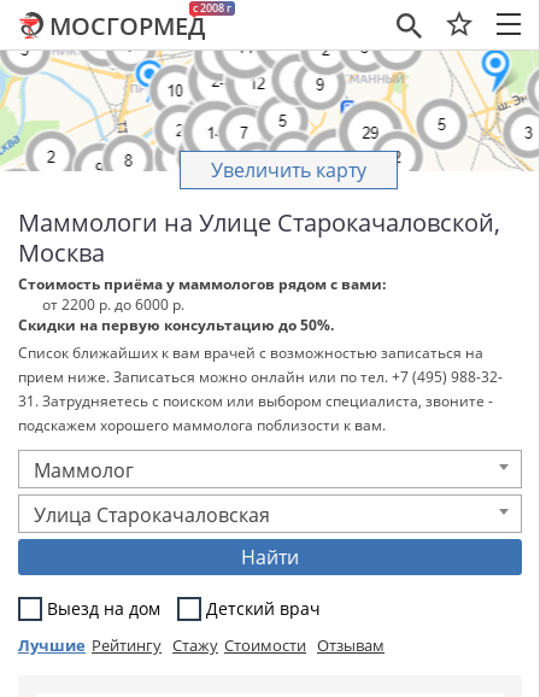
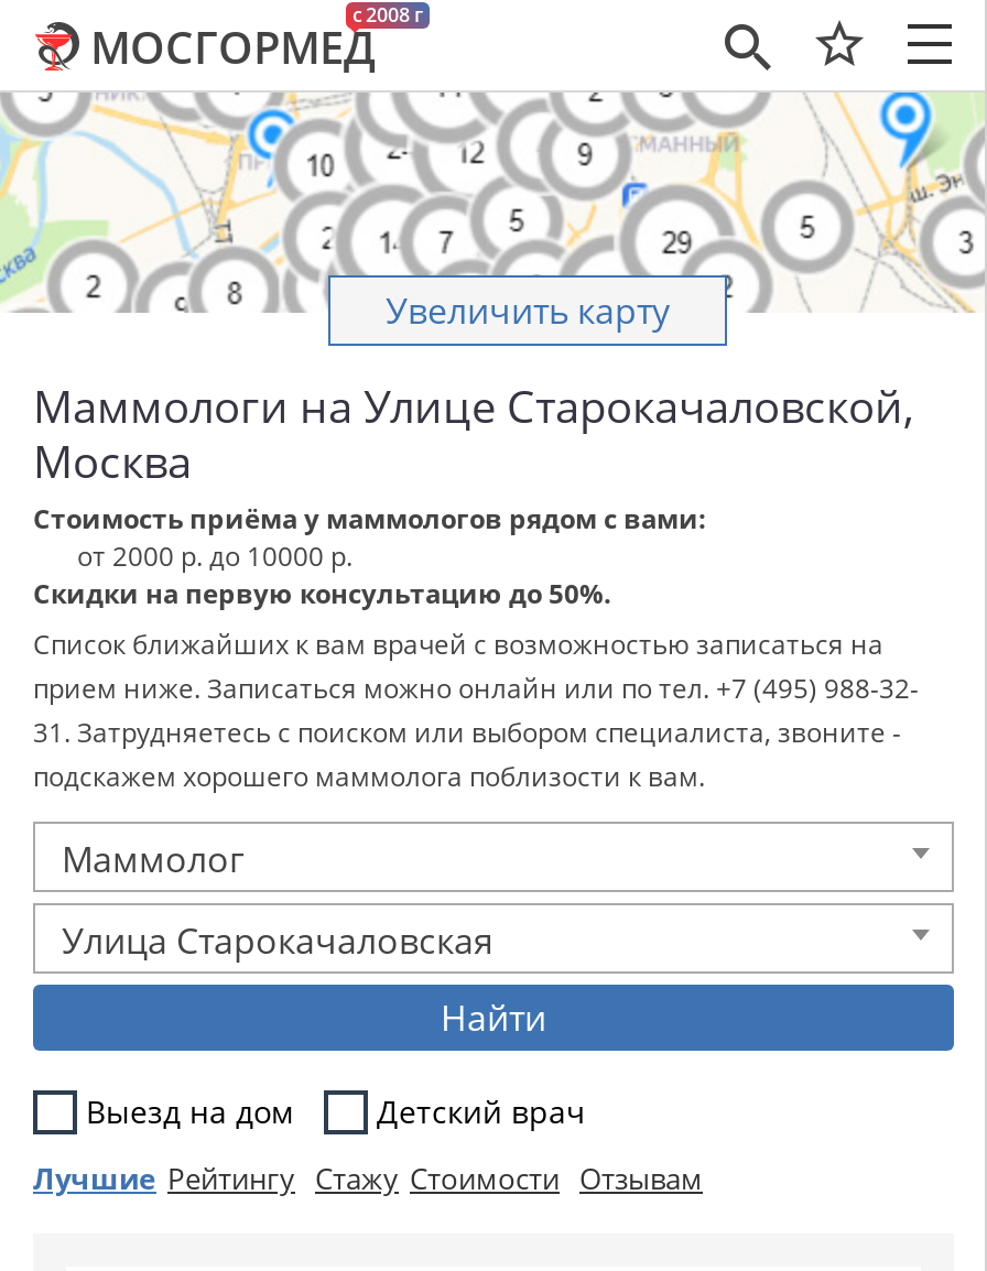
- от 2200 р. до 6000 р.
+ от 2000 р. до 10000 р.
